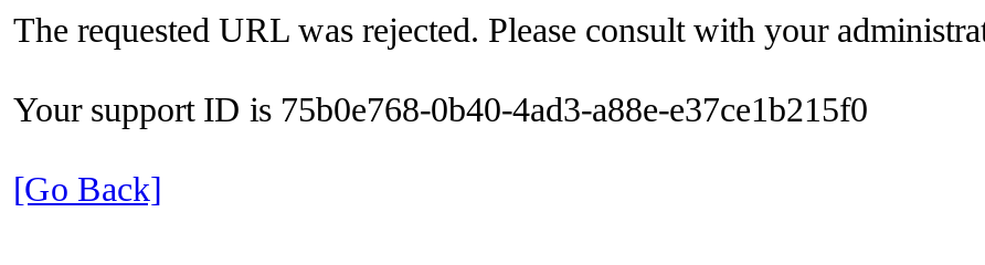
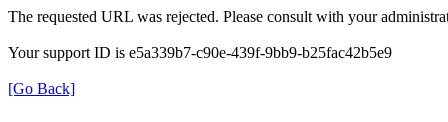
- Your support ID is 75b0e768-0b40-4ad3-a88e-e37ce1b215f0
+ Your support ID is e5a339b7-c90e-439f-9bb9-b25fac42b5e9
